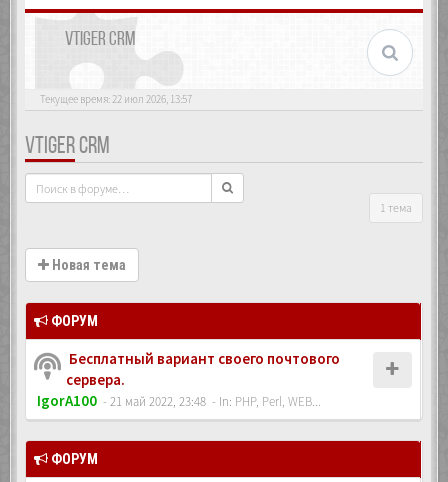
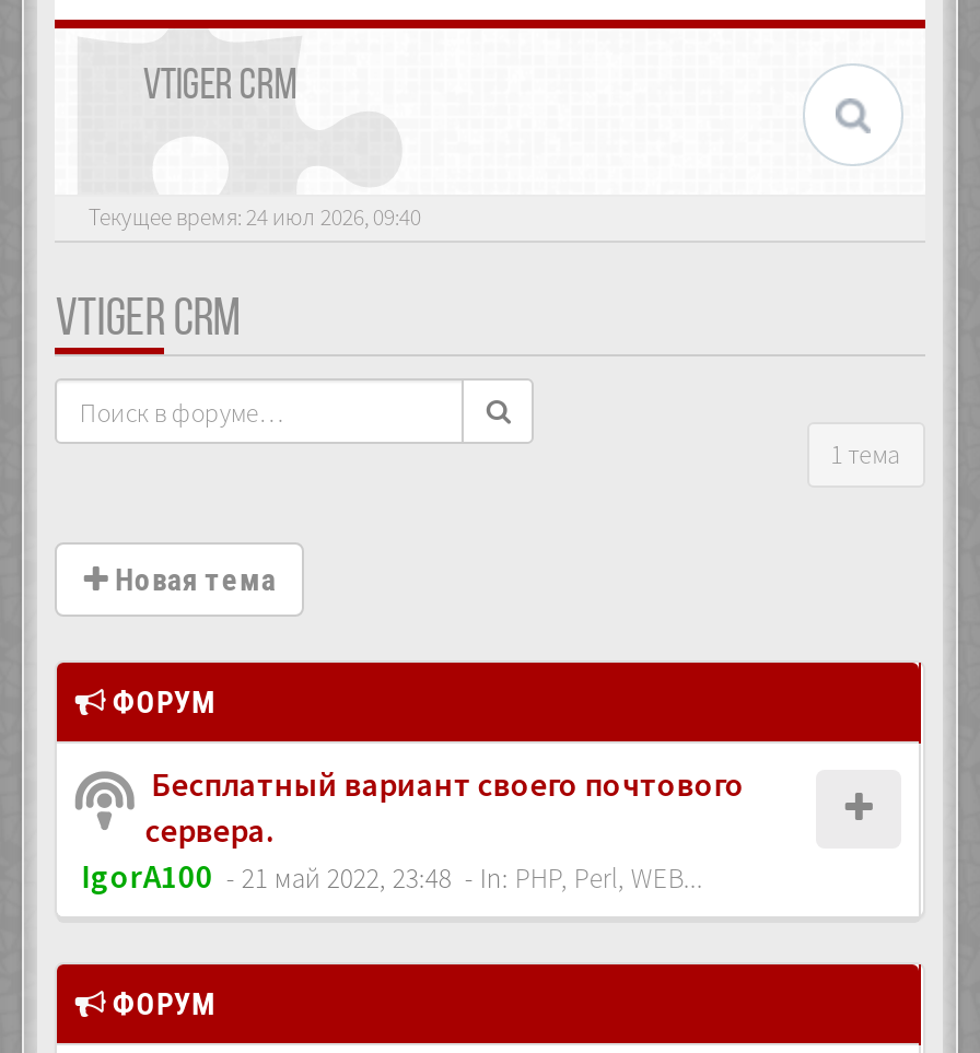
- Текущее время: 22 июл 2026, 13:57
+ Текущее время: 24 июл 2026, 09:40
